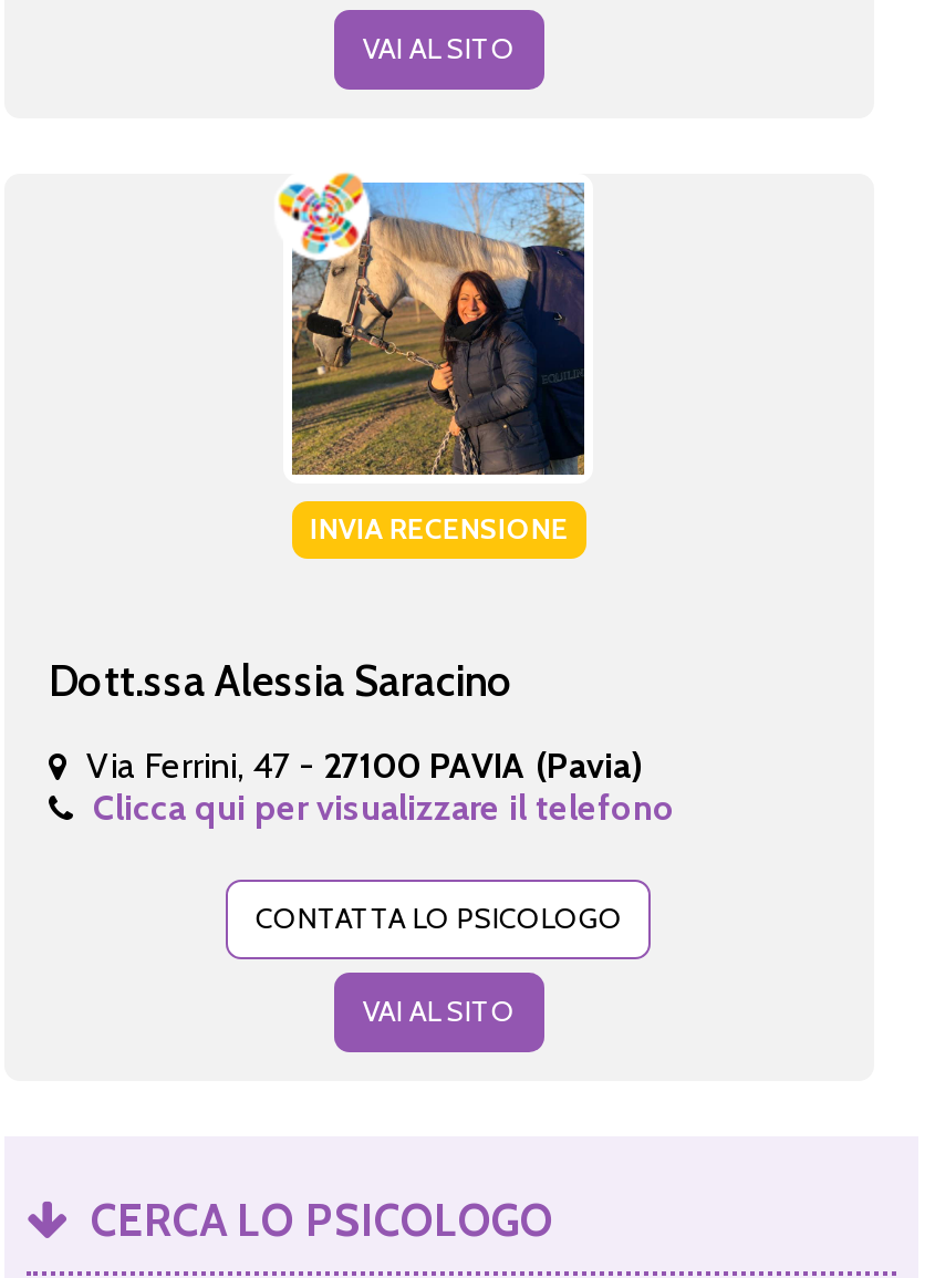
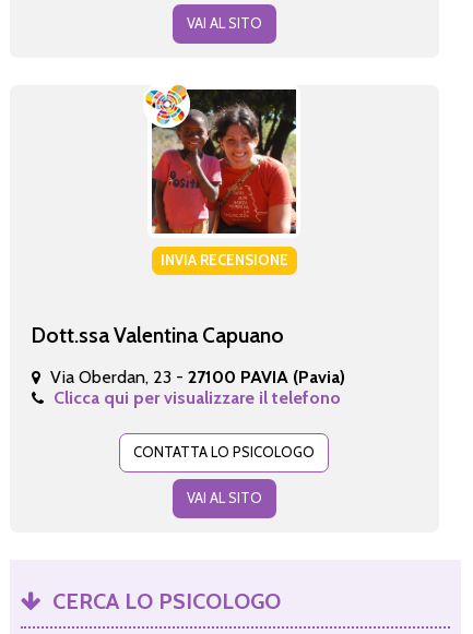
- [image]
+ [image]

- Dott.ssa Alessia Saracino
+ Dott.ssa Valentina Capuano

- Via Ferrini, 47 - 27100 PAVIA (Pavia)
+ Via Oberdan, 23 - 27100 PAVIA (Pavia)
